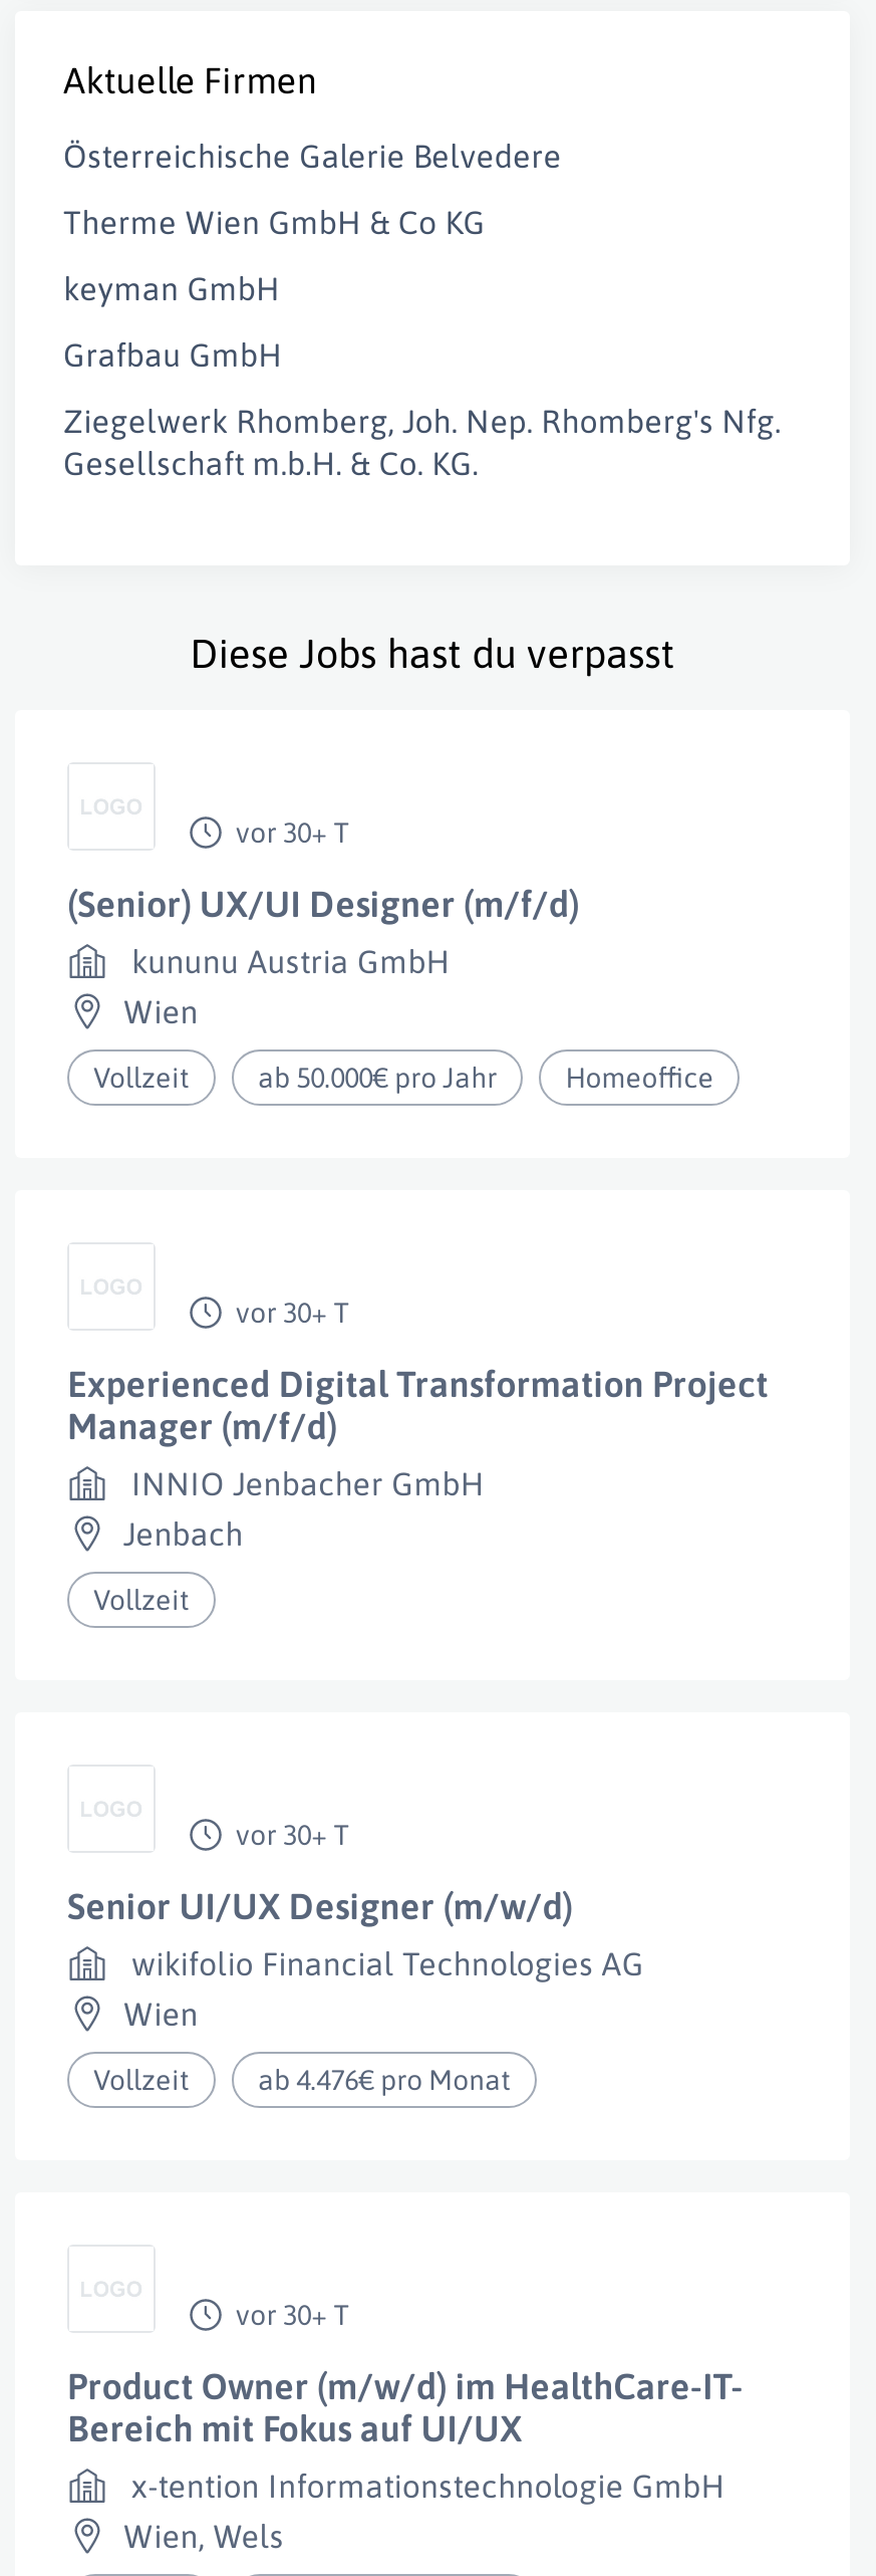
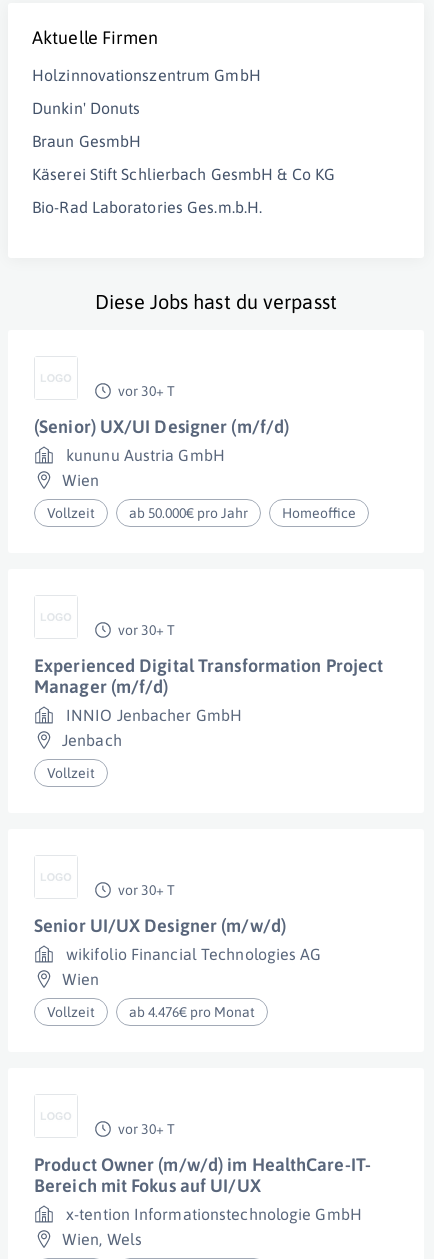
- Österreichische Galerie Belvedere
+ Holzinnovationszentrum GmbH

- Therme Wien GmbH & Co KG
+ Dunkin' Donuts

- keyman GmbH
+ Braun GesmbH

- Grafbau GmbH
+ Käserei Stift Schlierbach GesmbH & Co KG

- Ziegelwerk Rhomberg, Joh. Nep. Rhomberg's Nfg.
- Gesellschaft m.b.H. & Co. KG.
+ Bio-Rad Laboratories Ges.m.b.H.
